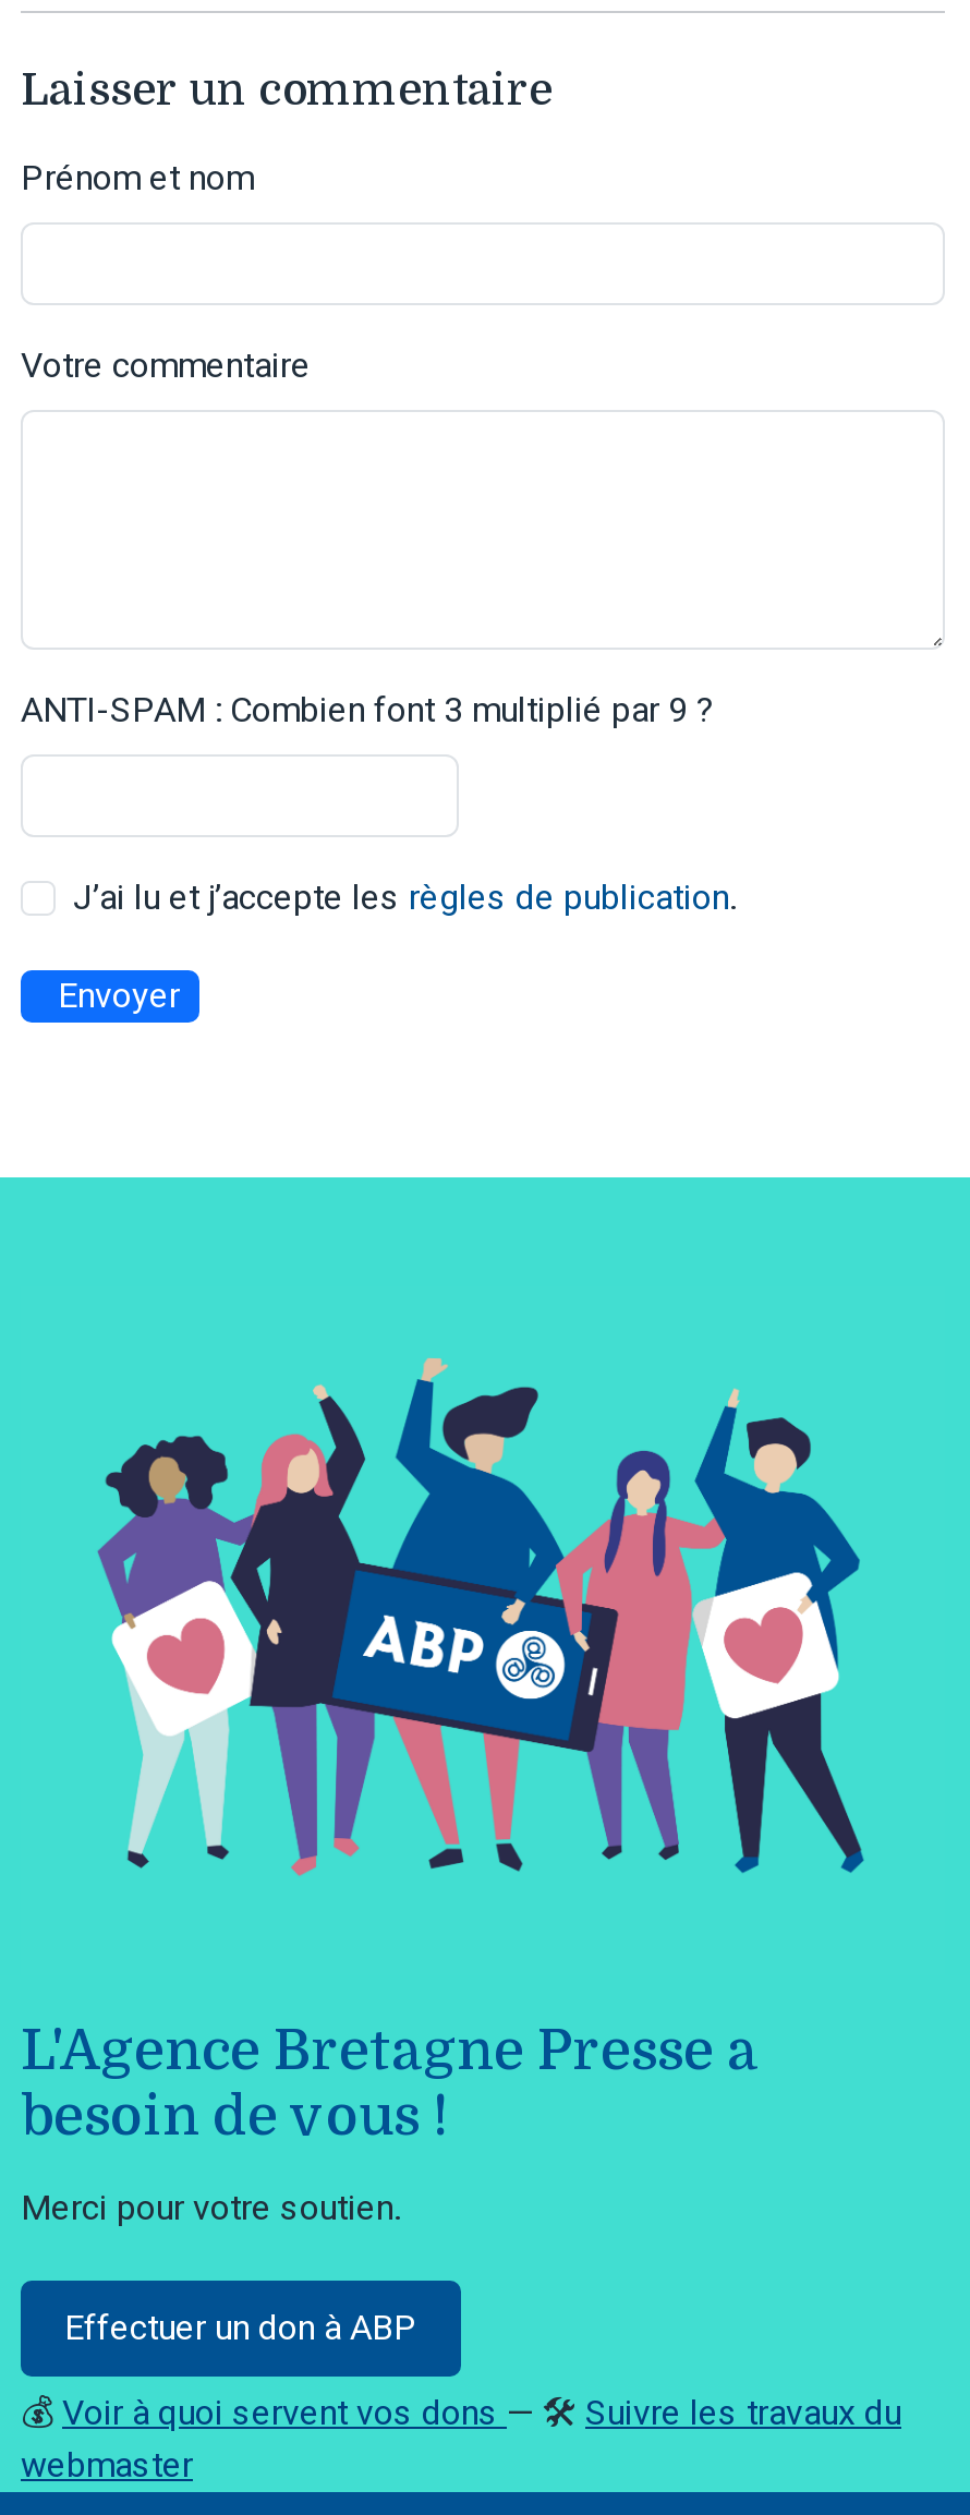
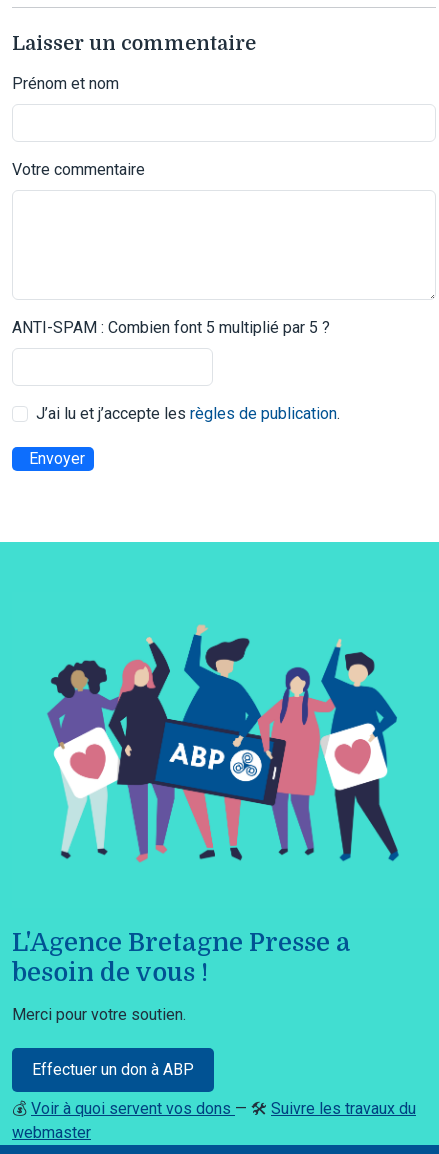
- ANTI-SPAM : Combien font 3 multiplié par 9 ?
+ ANTI-SPAM : Combien font 5 multiplié par 5 ?
